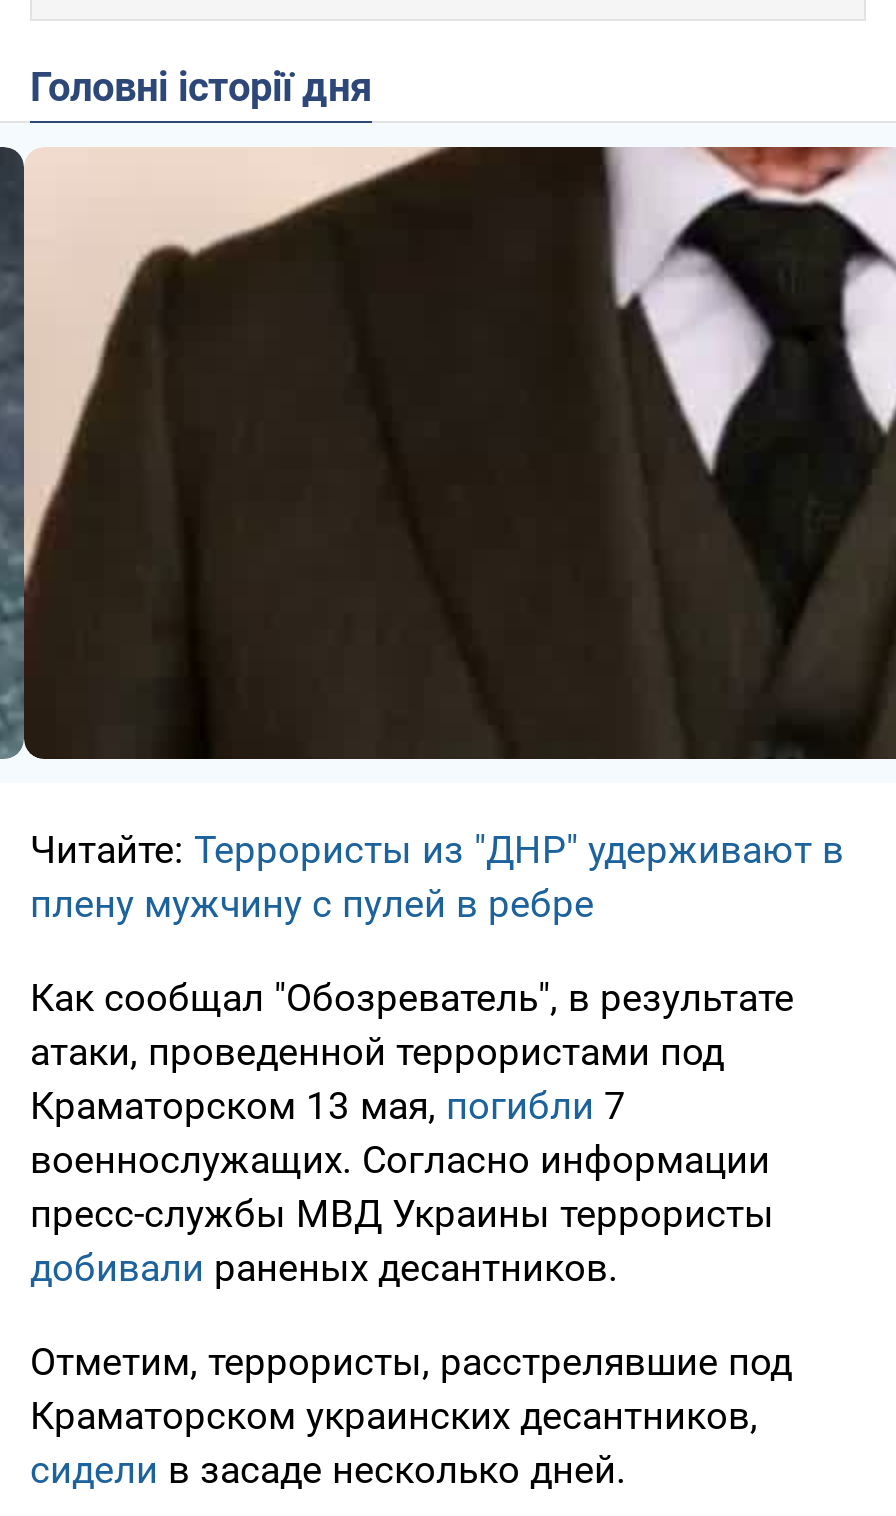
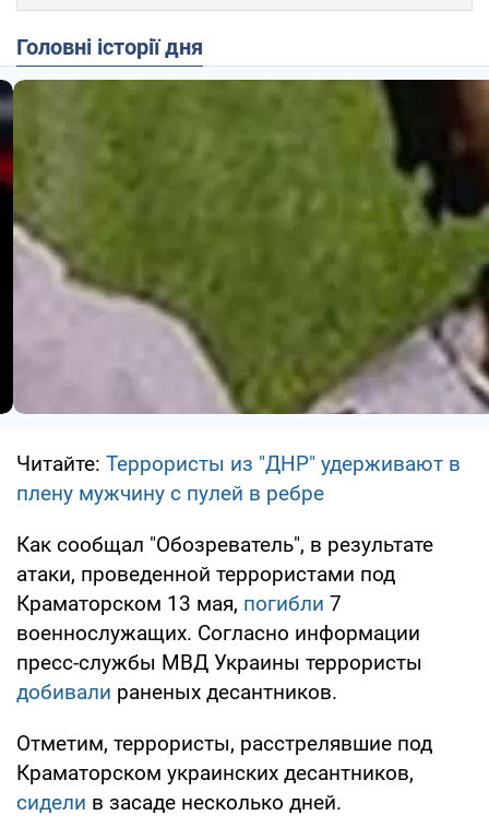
- [image]
+ [image]
